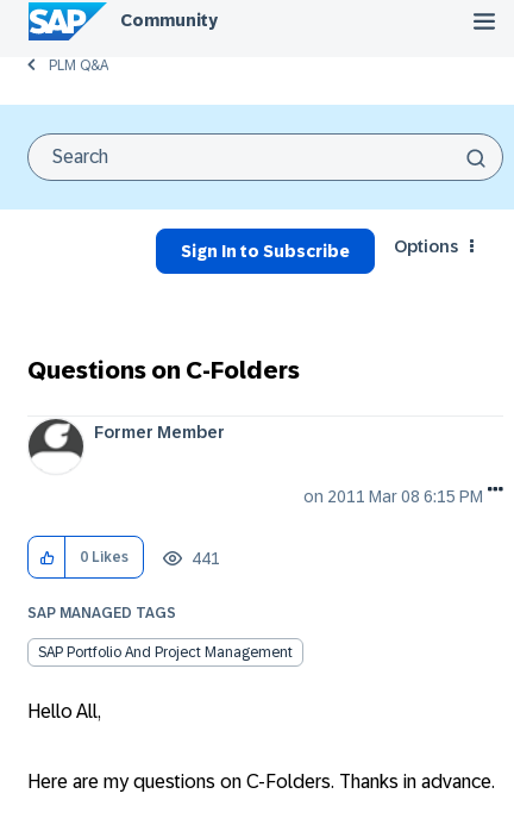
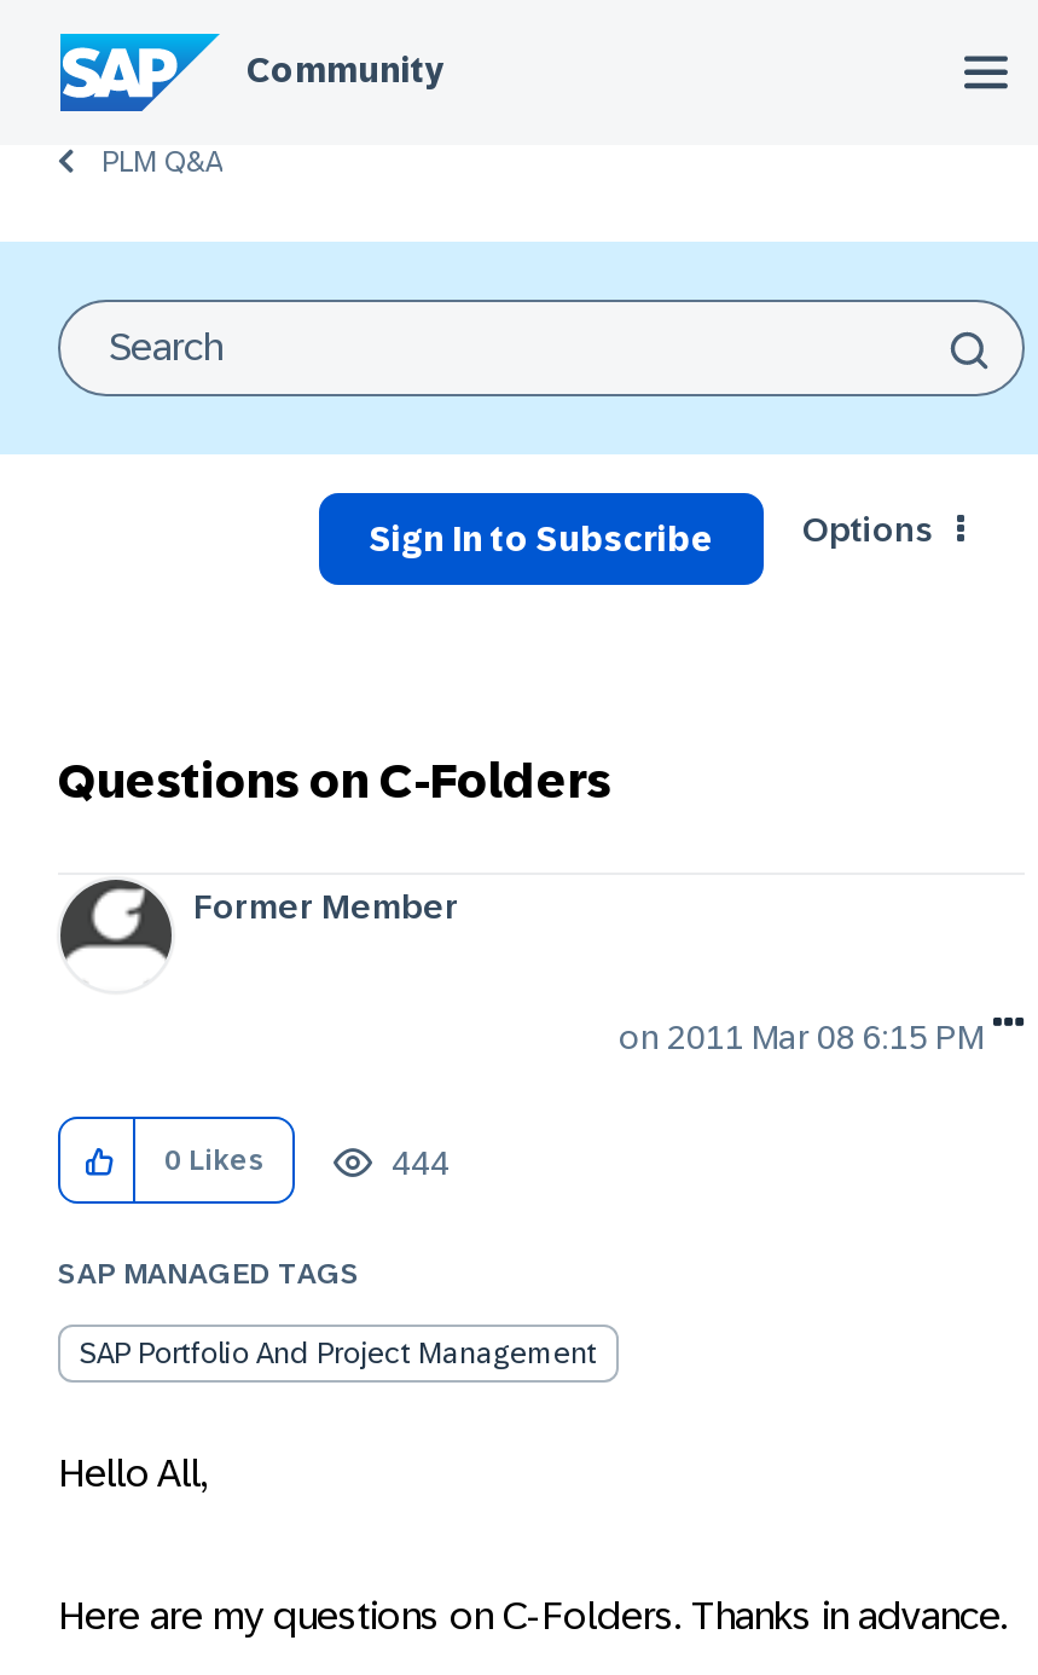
- 441
+ 444
